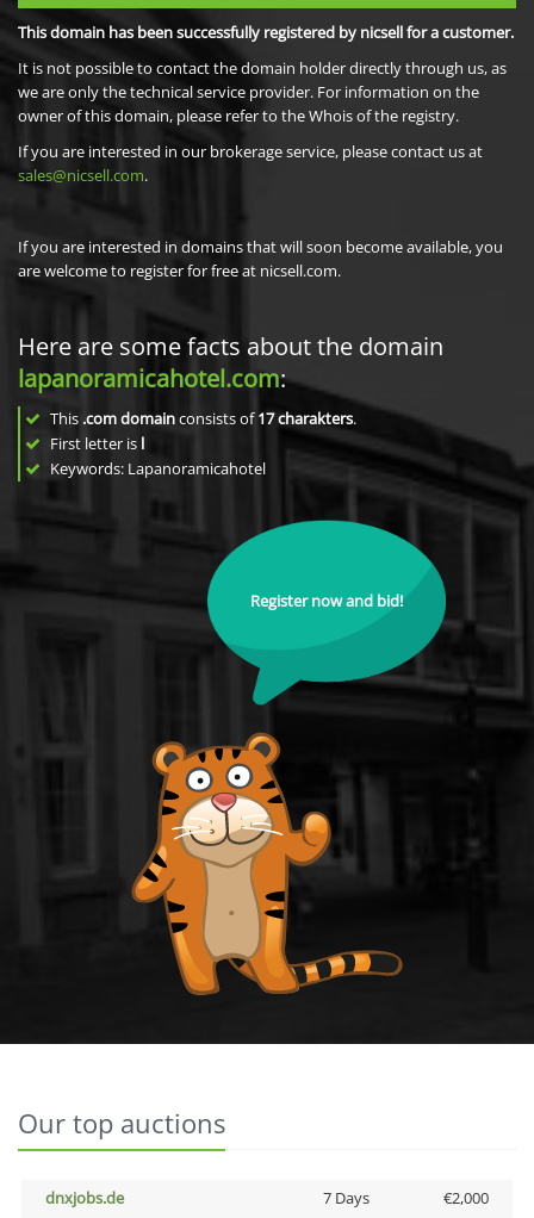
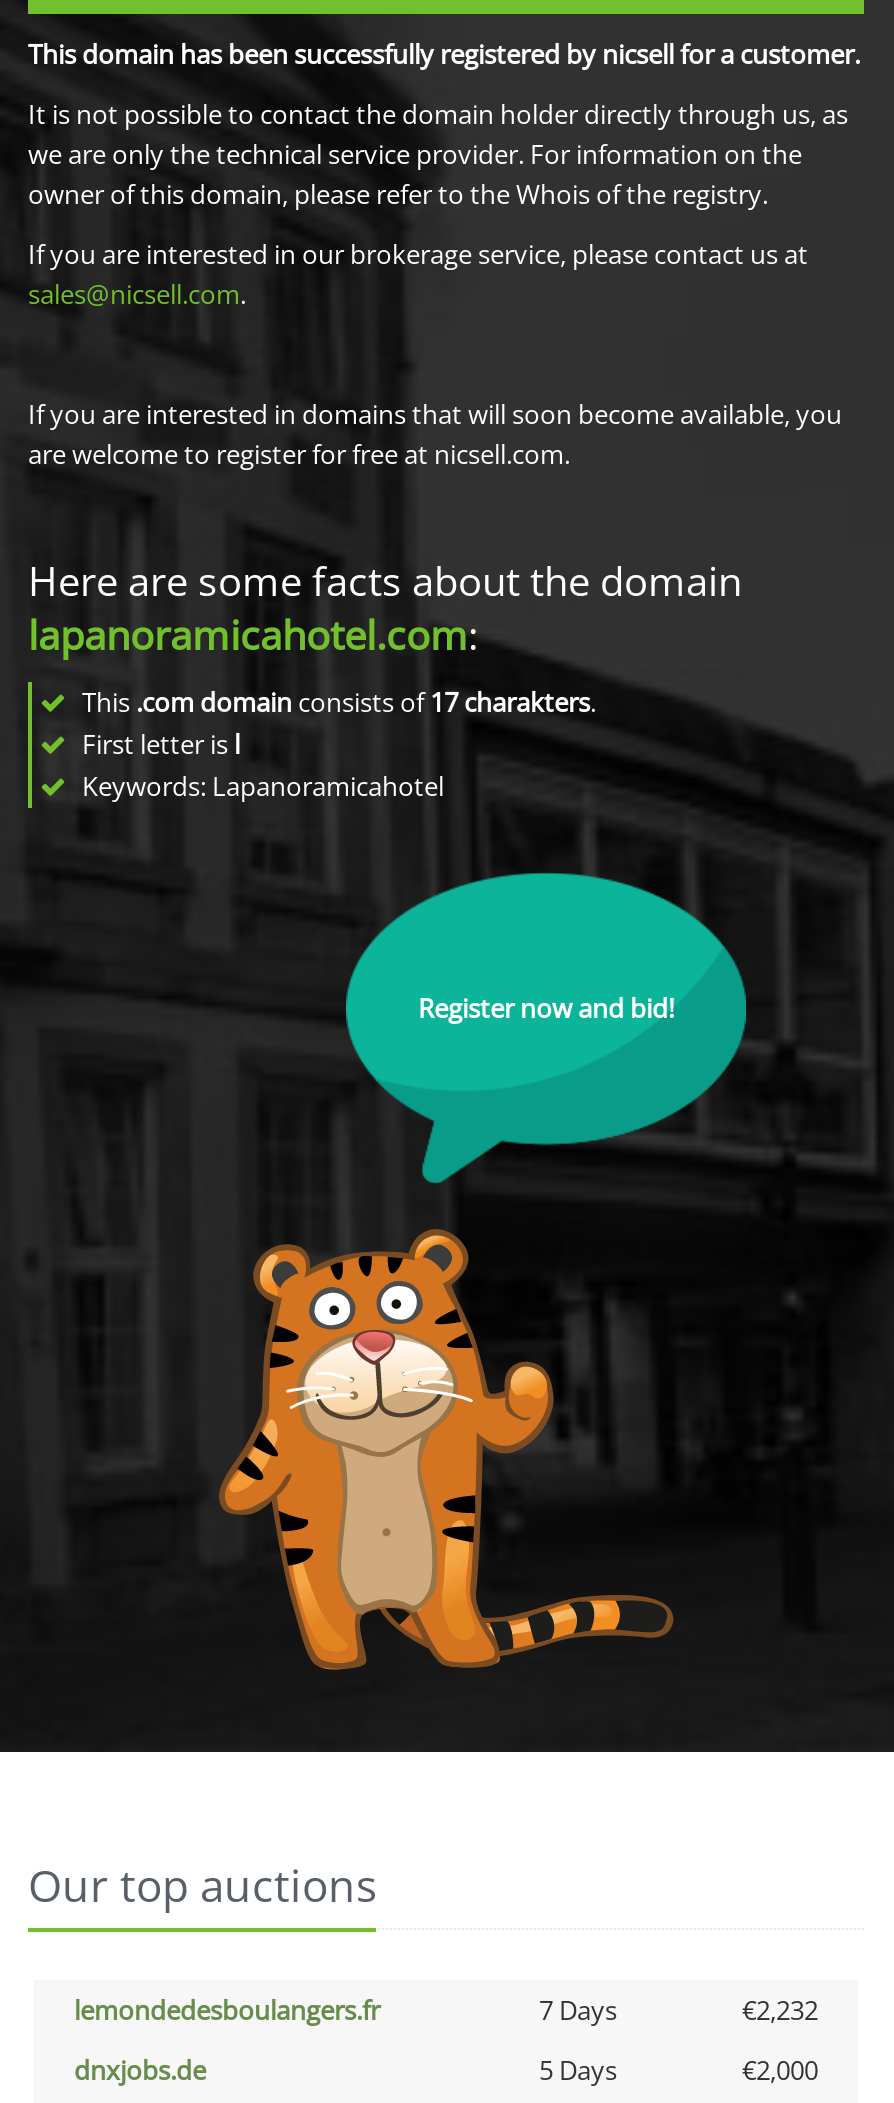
+ lemondedesboulangers.fr
+ 7 Days
+ €2,232

- 7 Days
+ 5 Days
